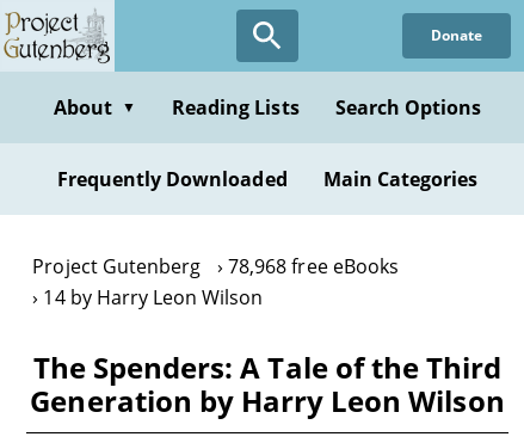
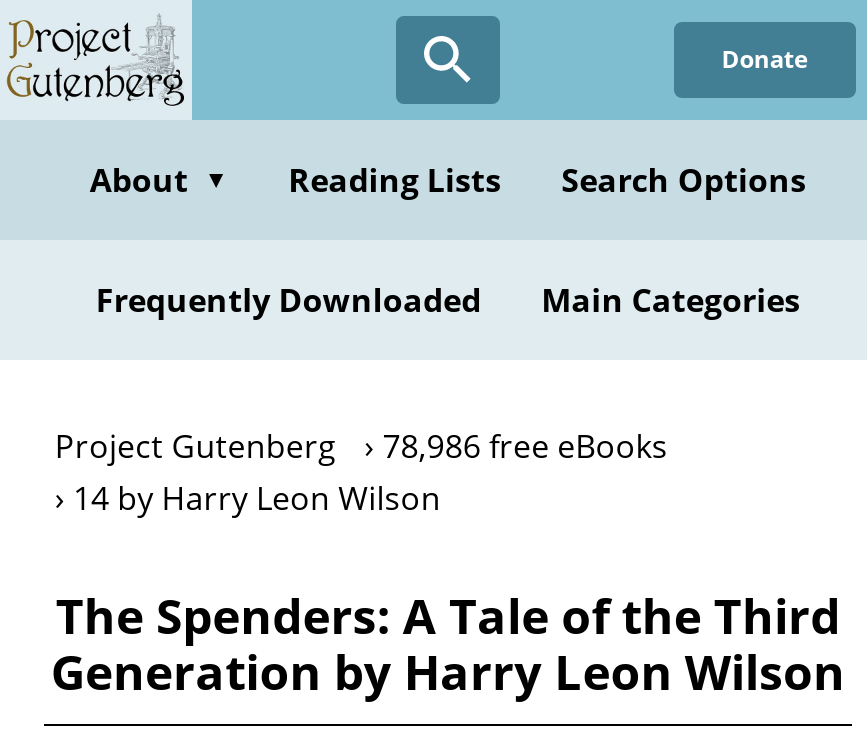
- Project Gutenberg 78,968 free eBooks
+ Project Gutenberg 78,986 free eBooks
